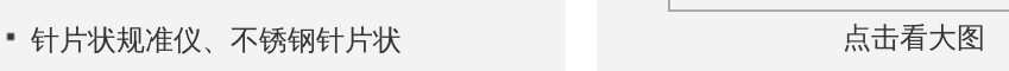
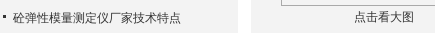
- 针片状规准仪、不锈钢针片状
+ 砼弹性模量测定仪厂家技术特点
